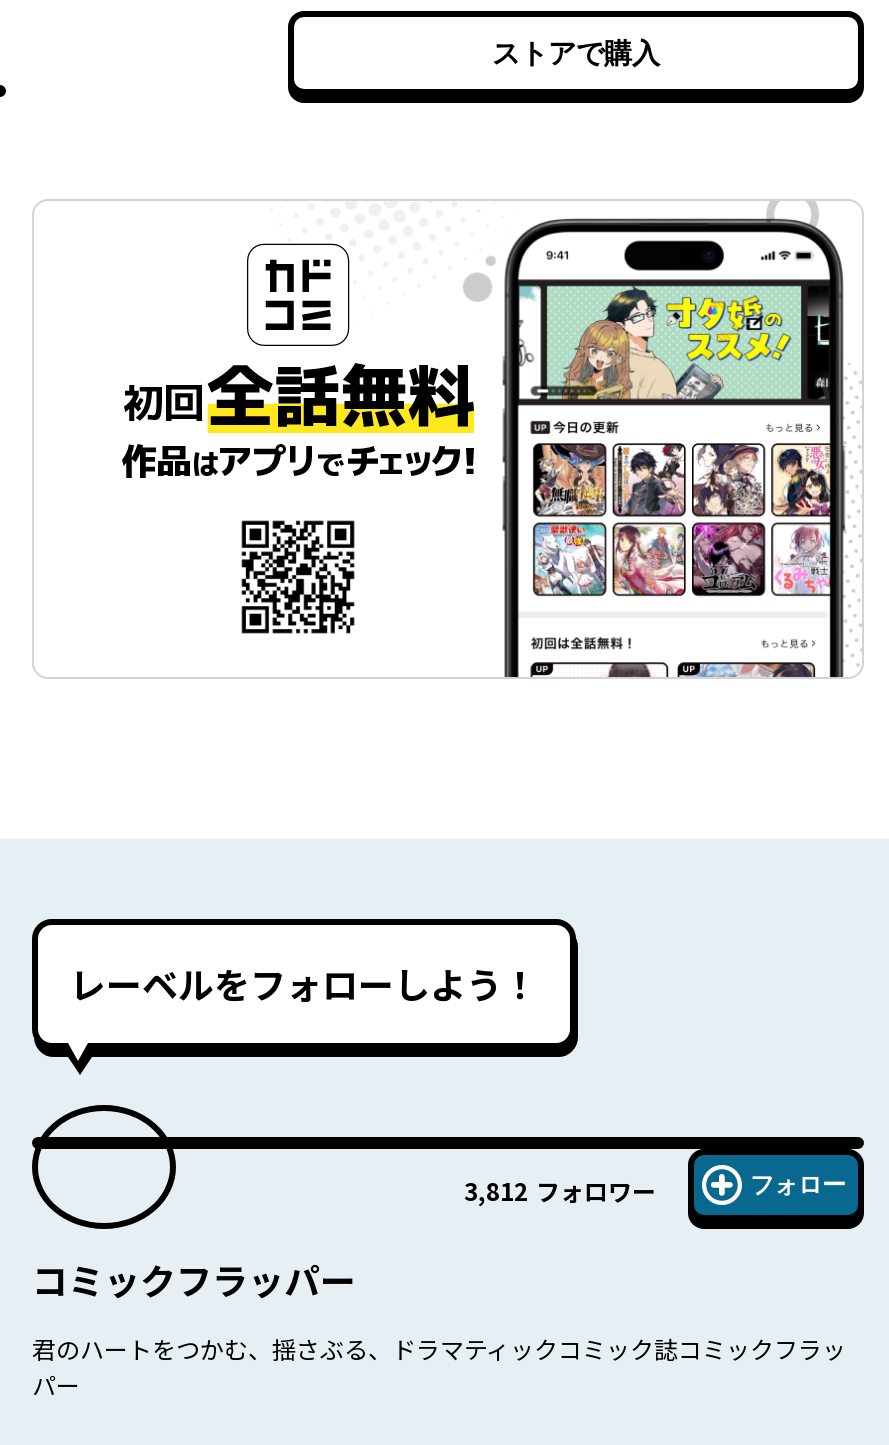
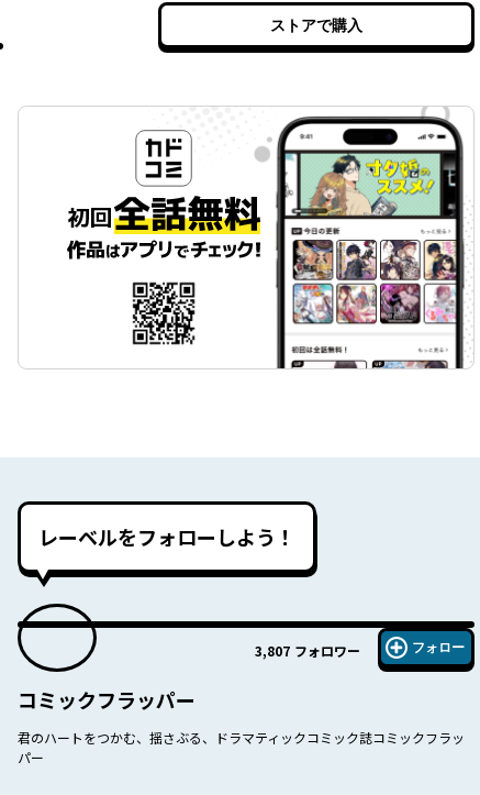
- 3,812 フォロワー
+ 3,807 フォロワー
